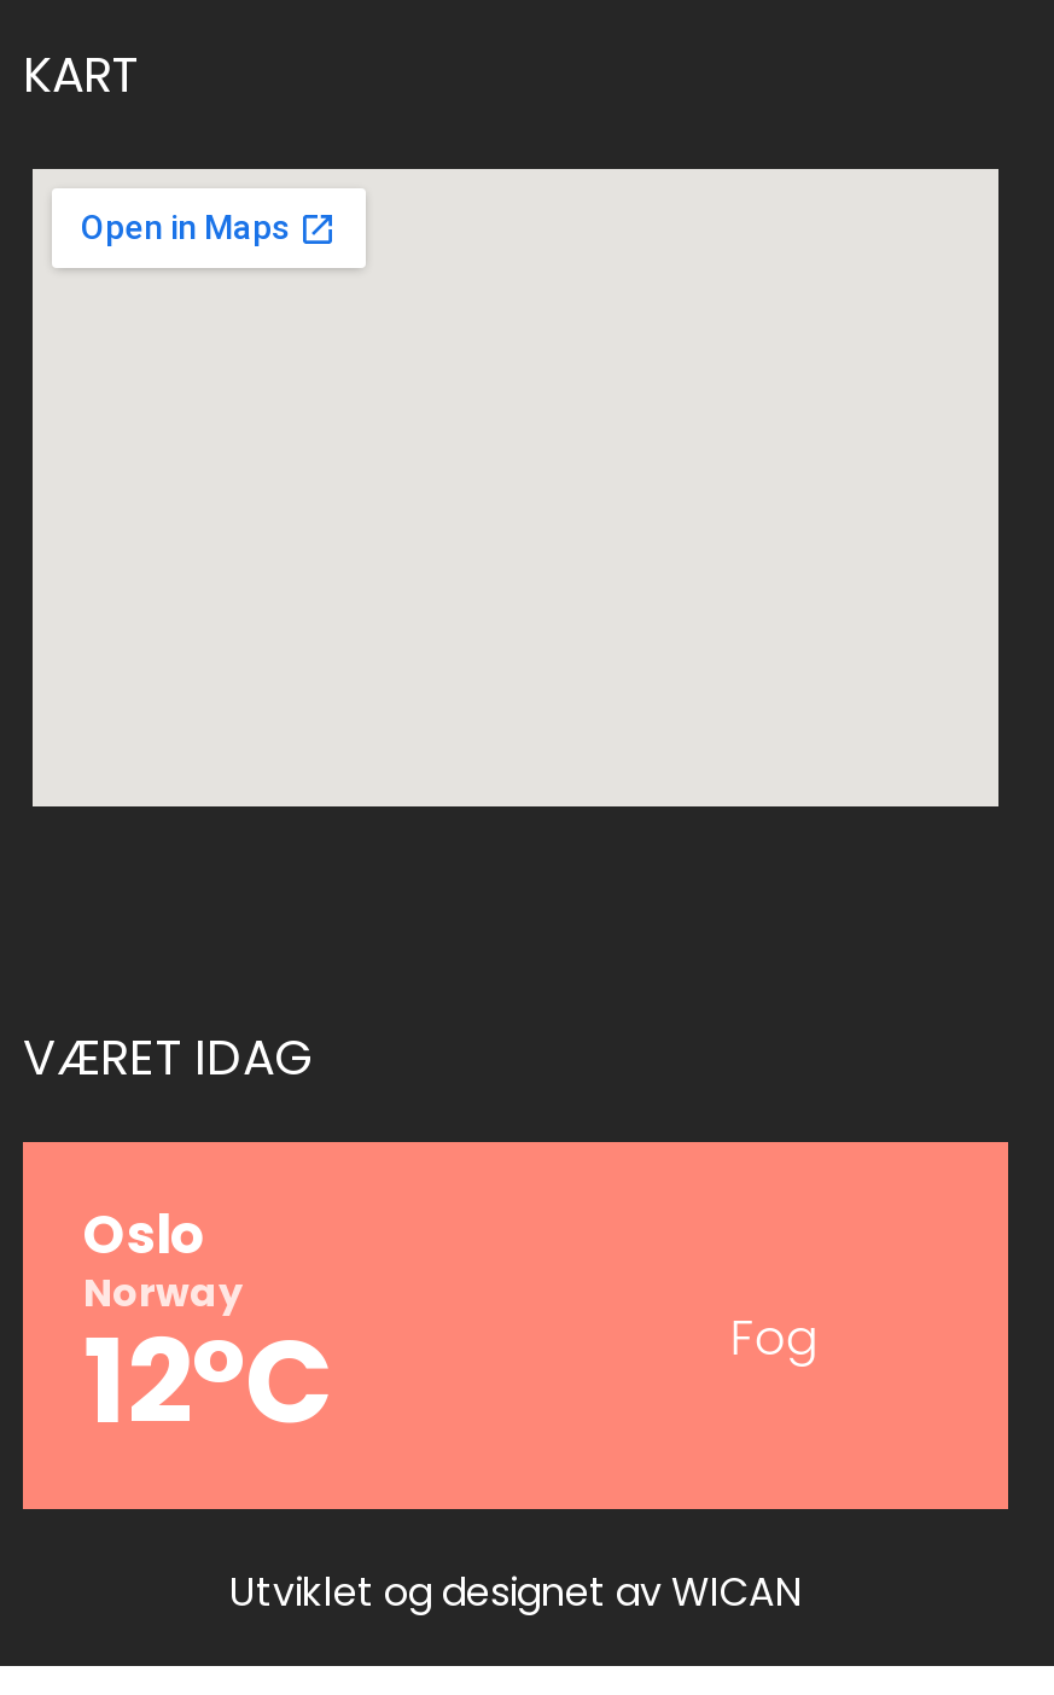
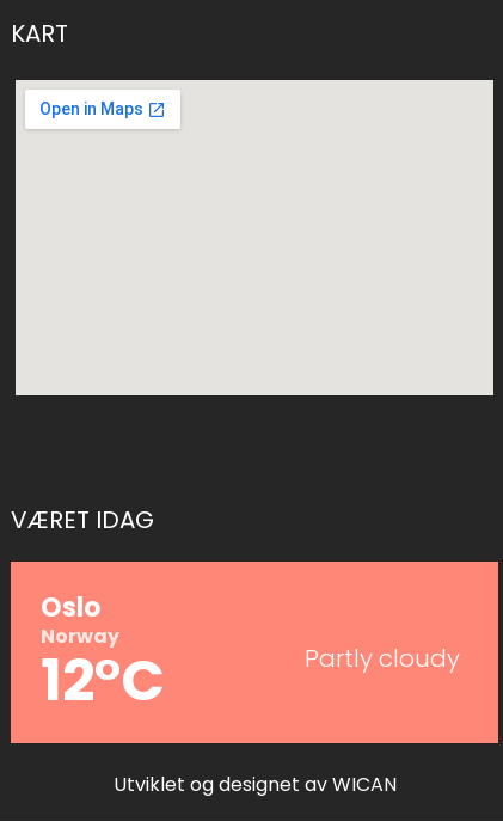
- Fog
+ Partly cloudy
